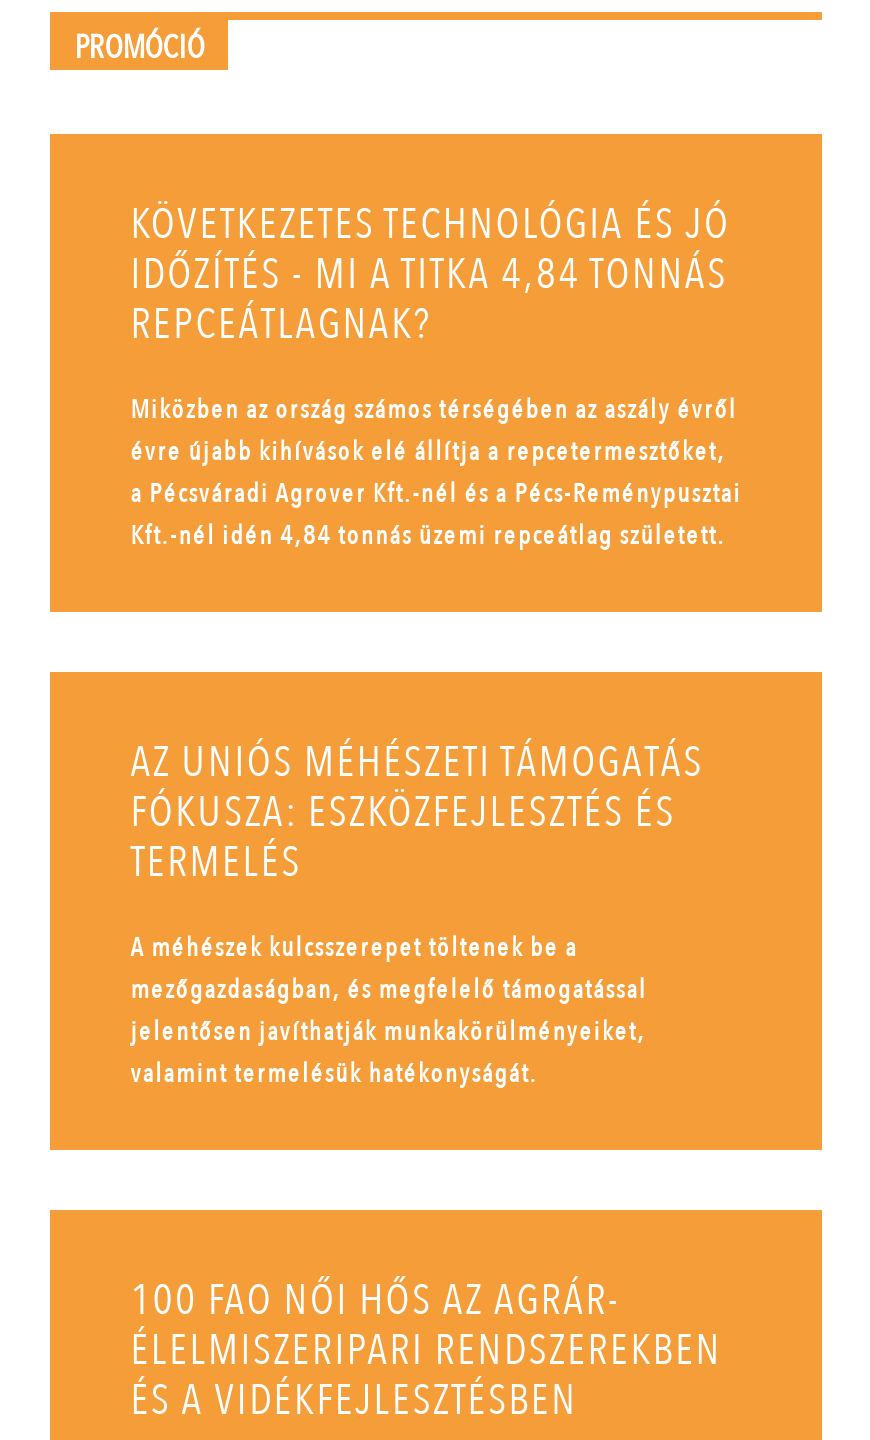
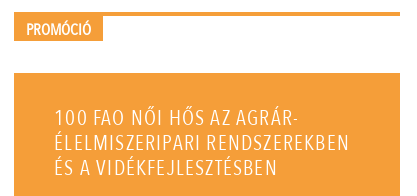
- KÖVETKEZETES TECHNOLÓGIA ÉS JÓ
- IDŐZÍTÉS - MI A TITKA 4,84 TONNÁS
- REPCEÁTLAGNAK?
- Miközben az ország számos térségében az aszály évről
- évre újabb kihívások elé állítja a repcetermesztőket,
- a Pécsváradi Agrover Kft.-nél és a Pécs-Reménypusztai
- Kft.-nél idén 4,84 tonnás üzemi repceátlag született.

- AZ UNIÓS MÉHÉSZETI TÁMOGATÁS
- FÓKUSZA: ESZKÖZFEJLESZTÉS ÉS
- TERMELÉS
- A méhészek kulcsszerepet töltenek be a
- mezőgazdaságban, és megfelelő támogatással
- jelentősen javíthatják munkakörülményeiket,
- valamint termelésük hatékonyságát.
